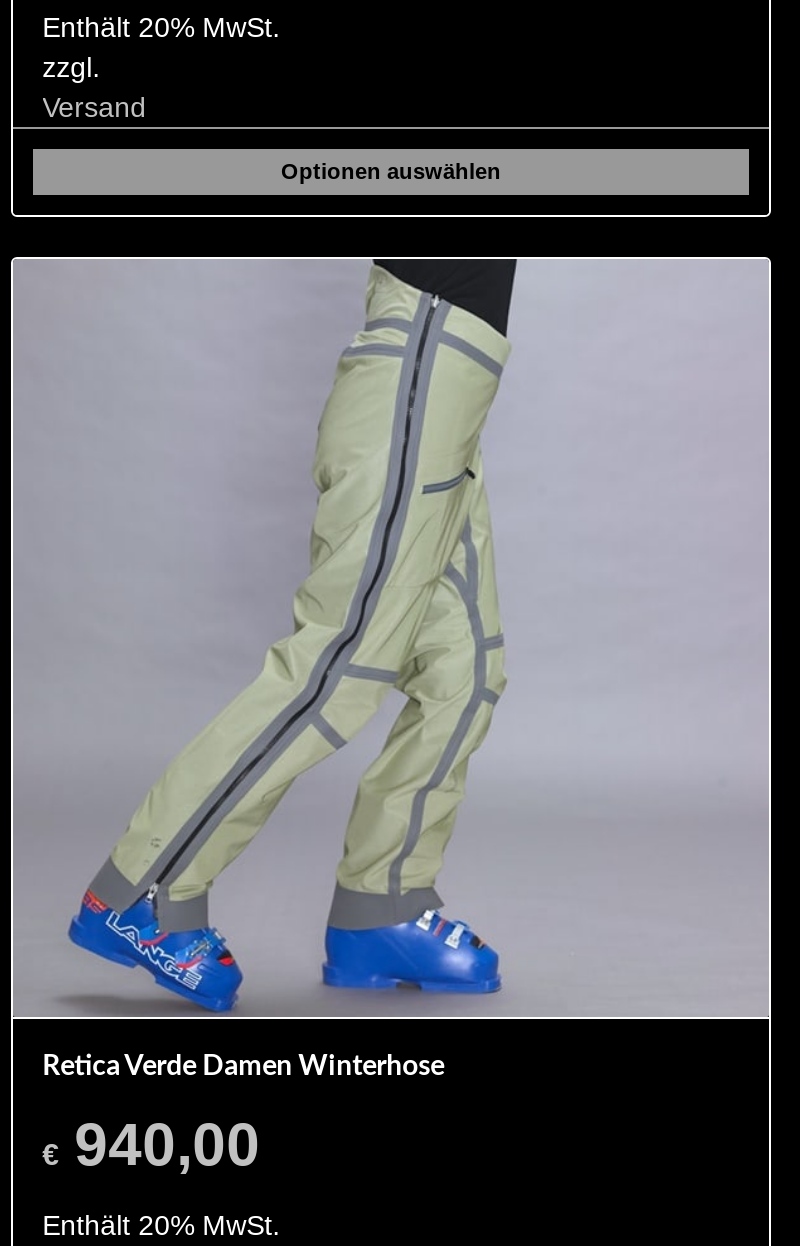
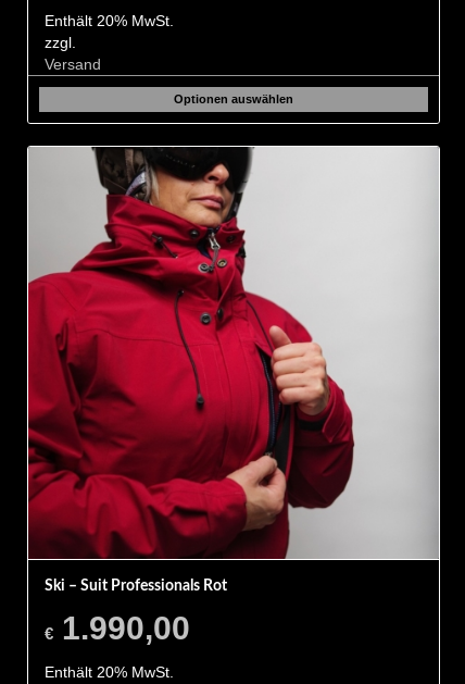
- [image]
- Retica Verde Damen Winterhose
+ [image]
+ Ski – Suit Professionals Rot

- €940,00
+ €1.990,00
